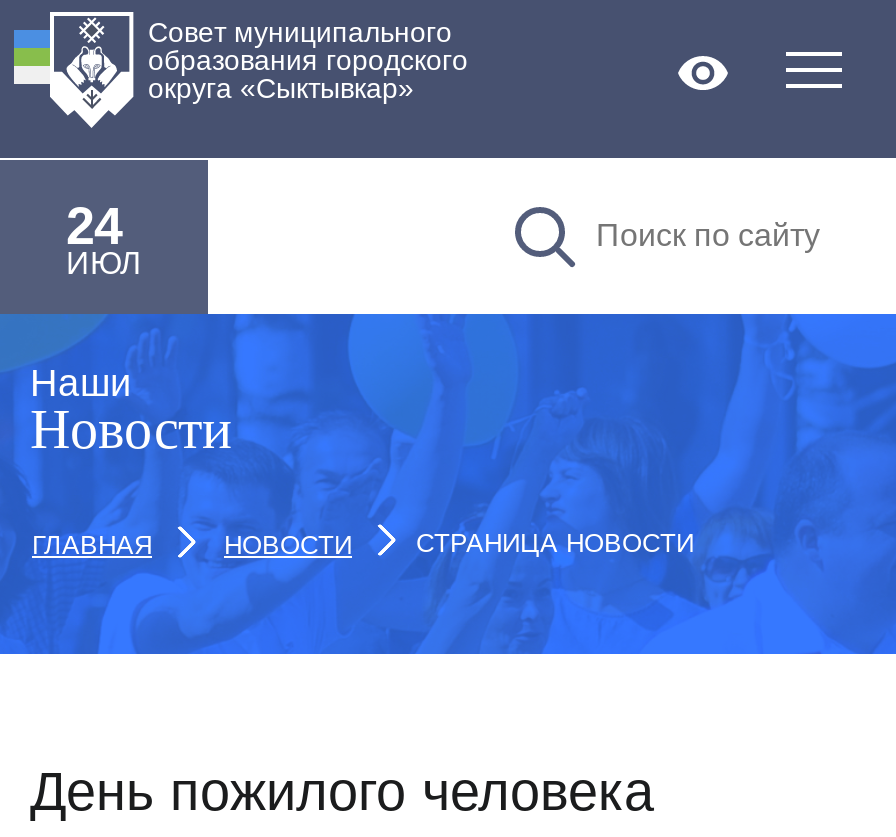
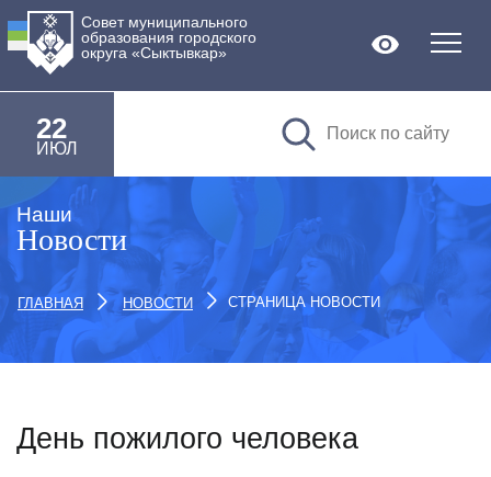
- 24
+ 22
